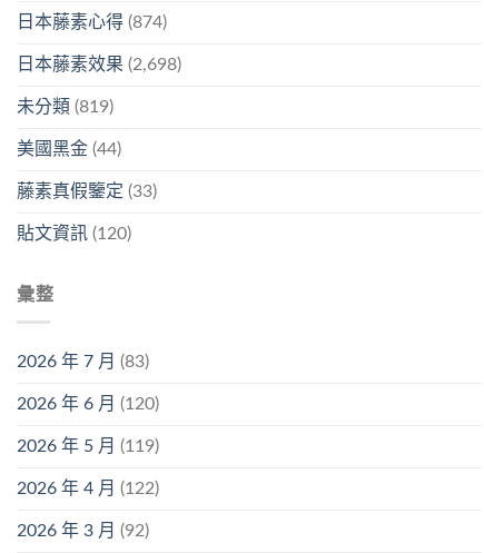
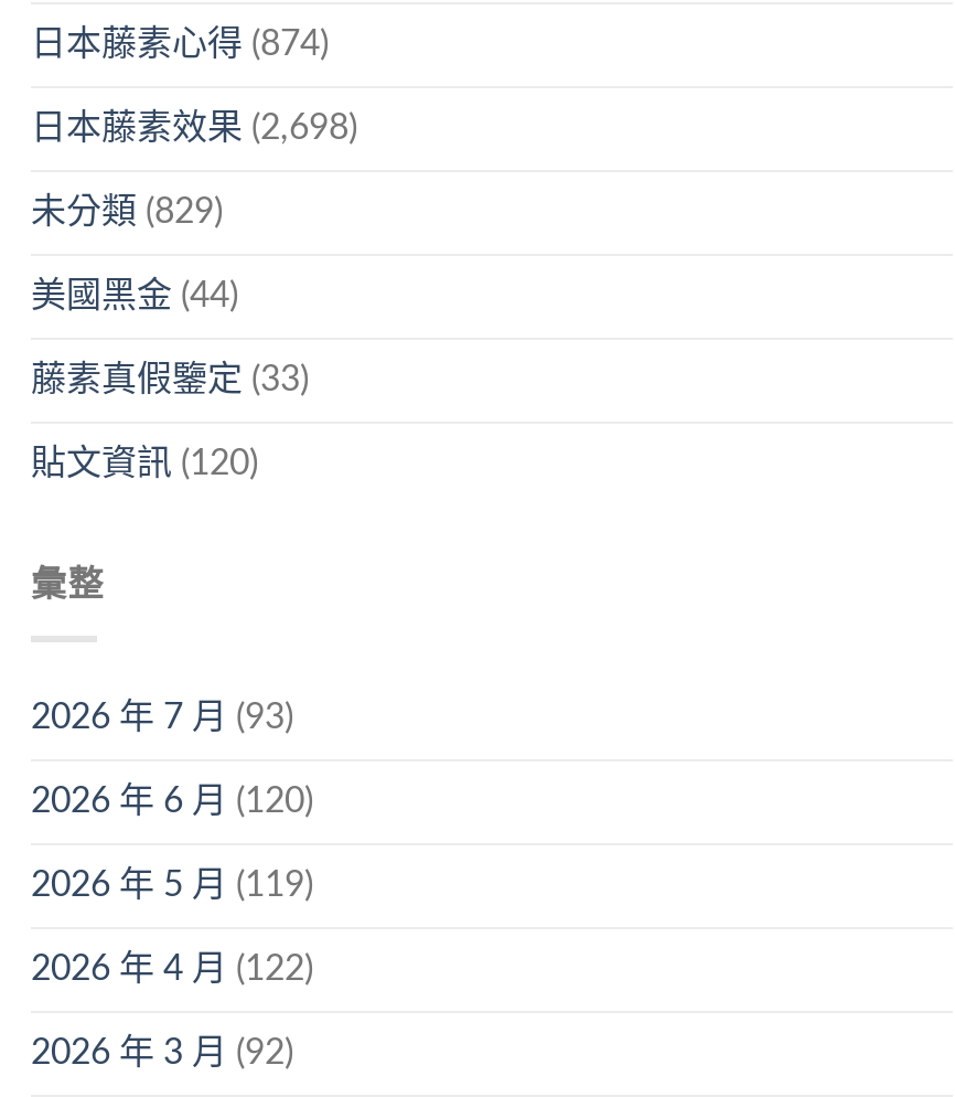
- 未分類(819)
+ 未分類(829)

- 2026 年 7 月(83)
+ 2026 年 7 月(93)
